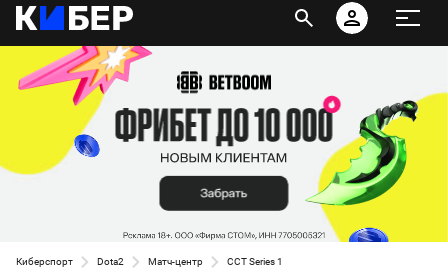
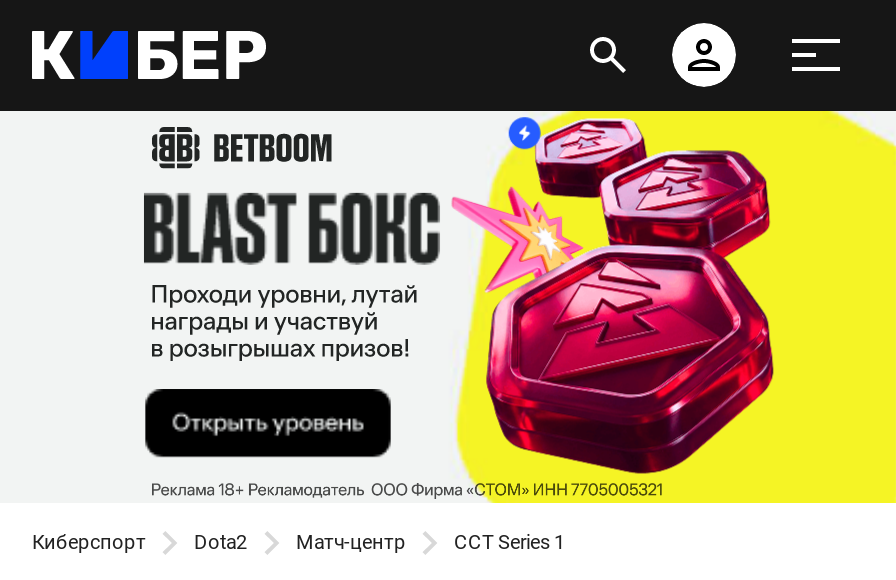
- [image]
+ [image]
